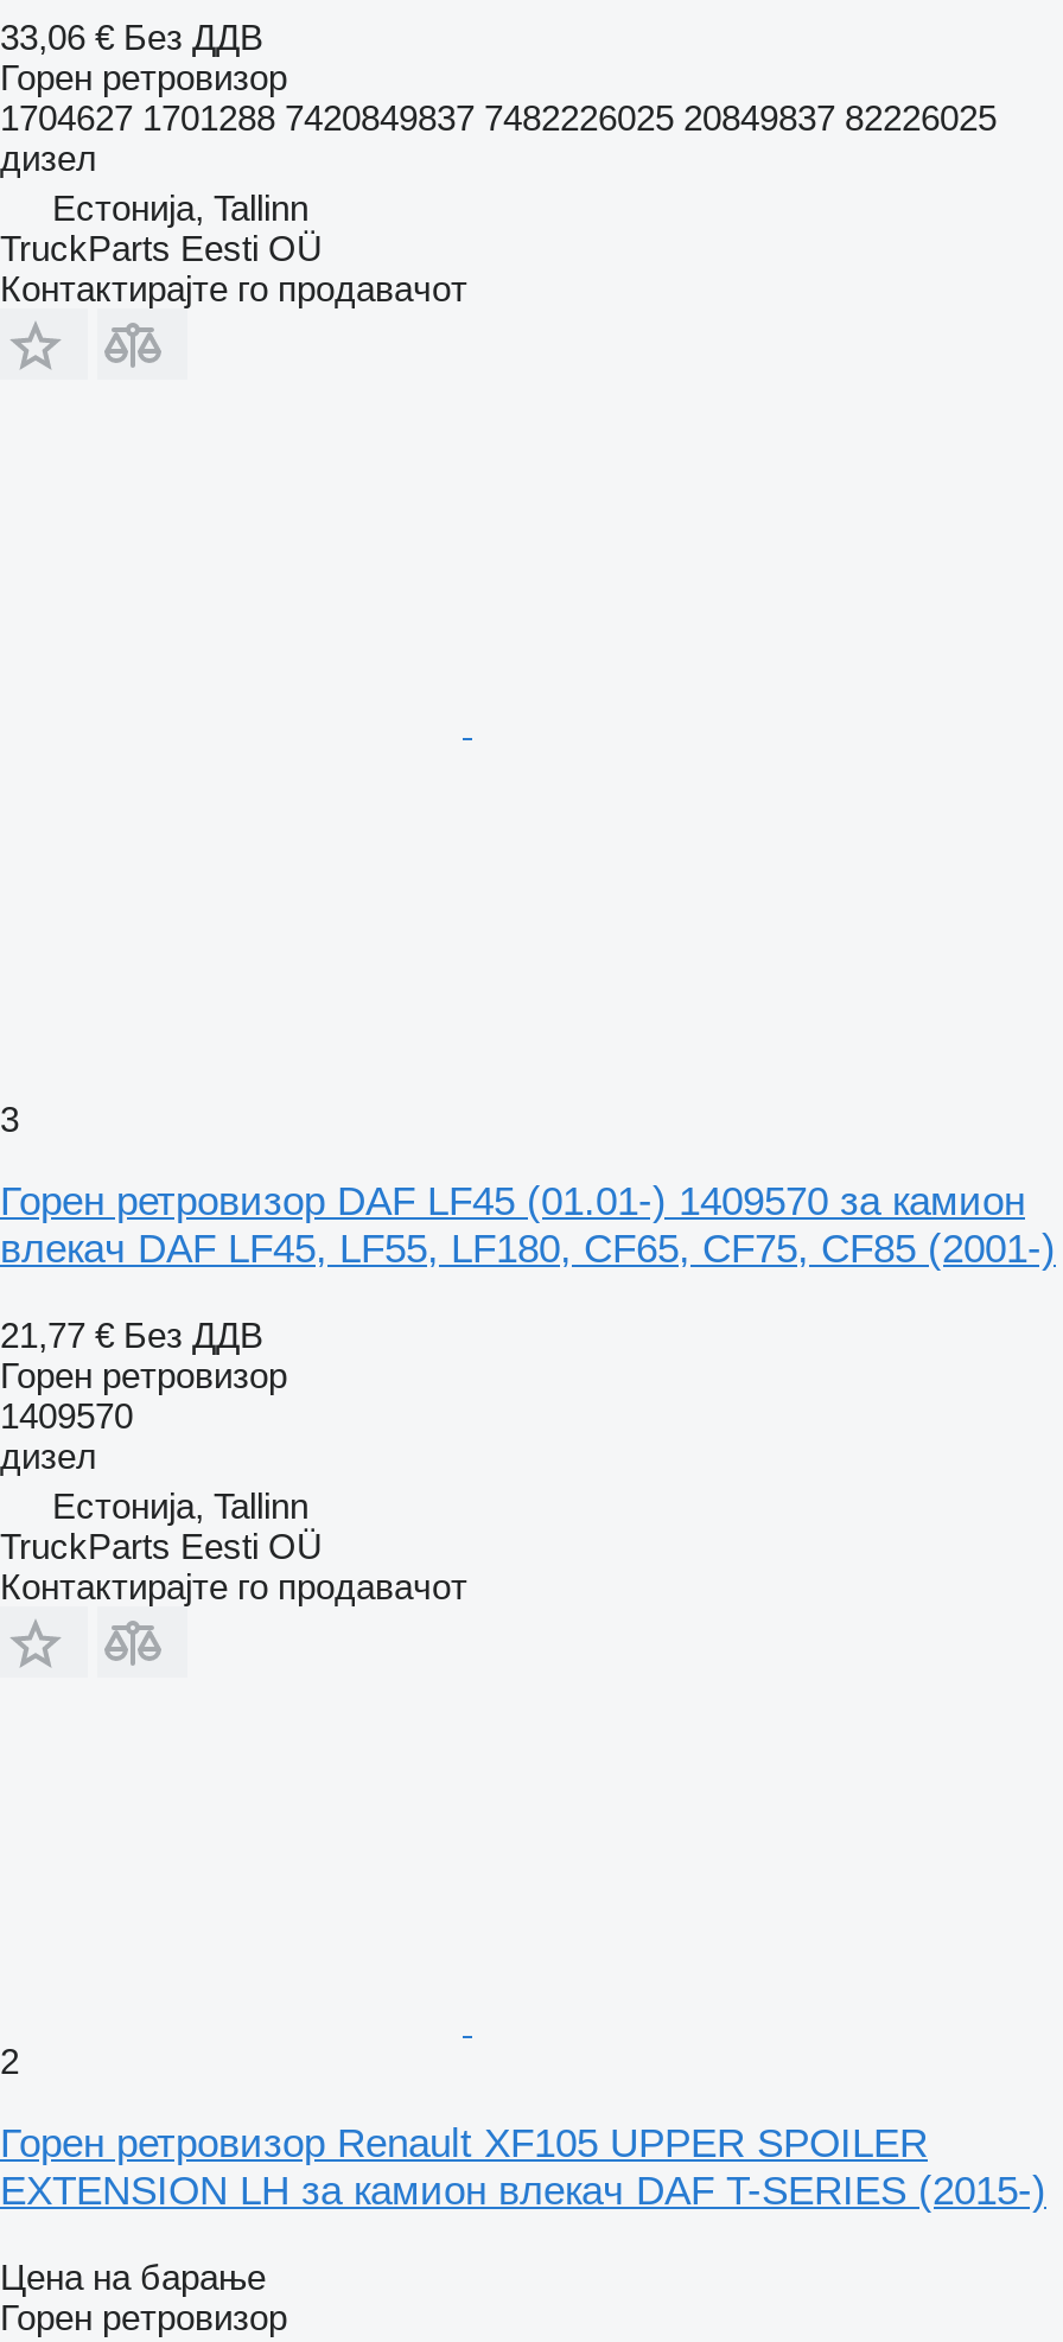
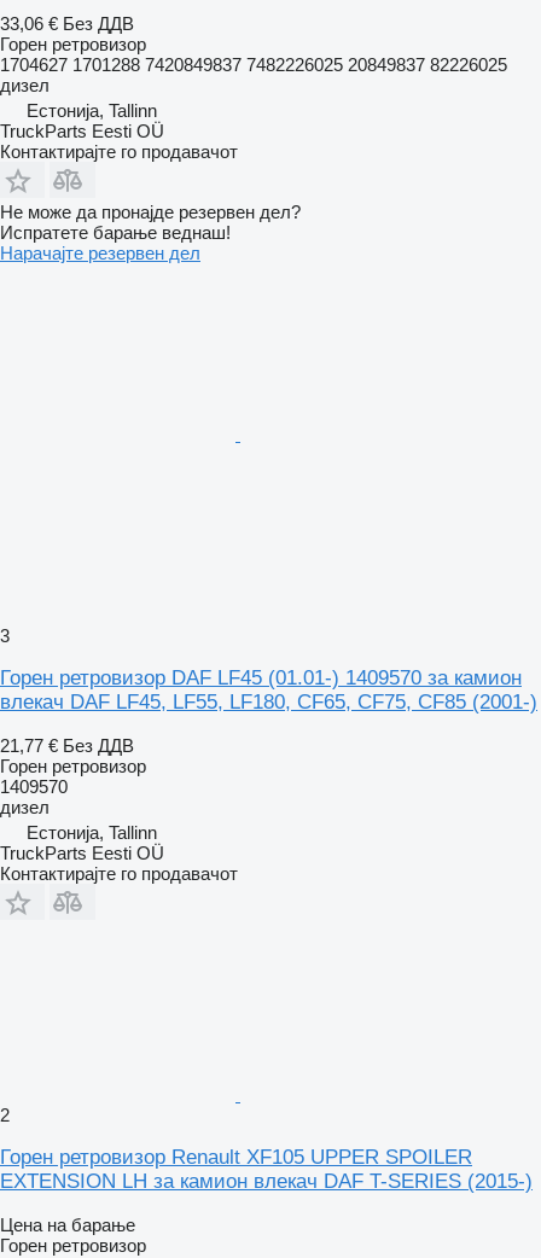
+ Не може да пронајде резервен дел?
+ Испратете барање веднаш!
+ Нарачајте резервен дел
